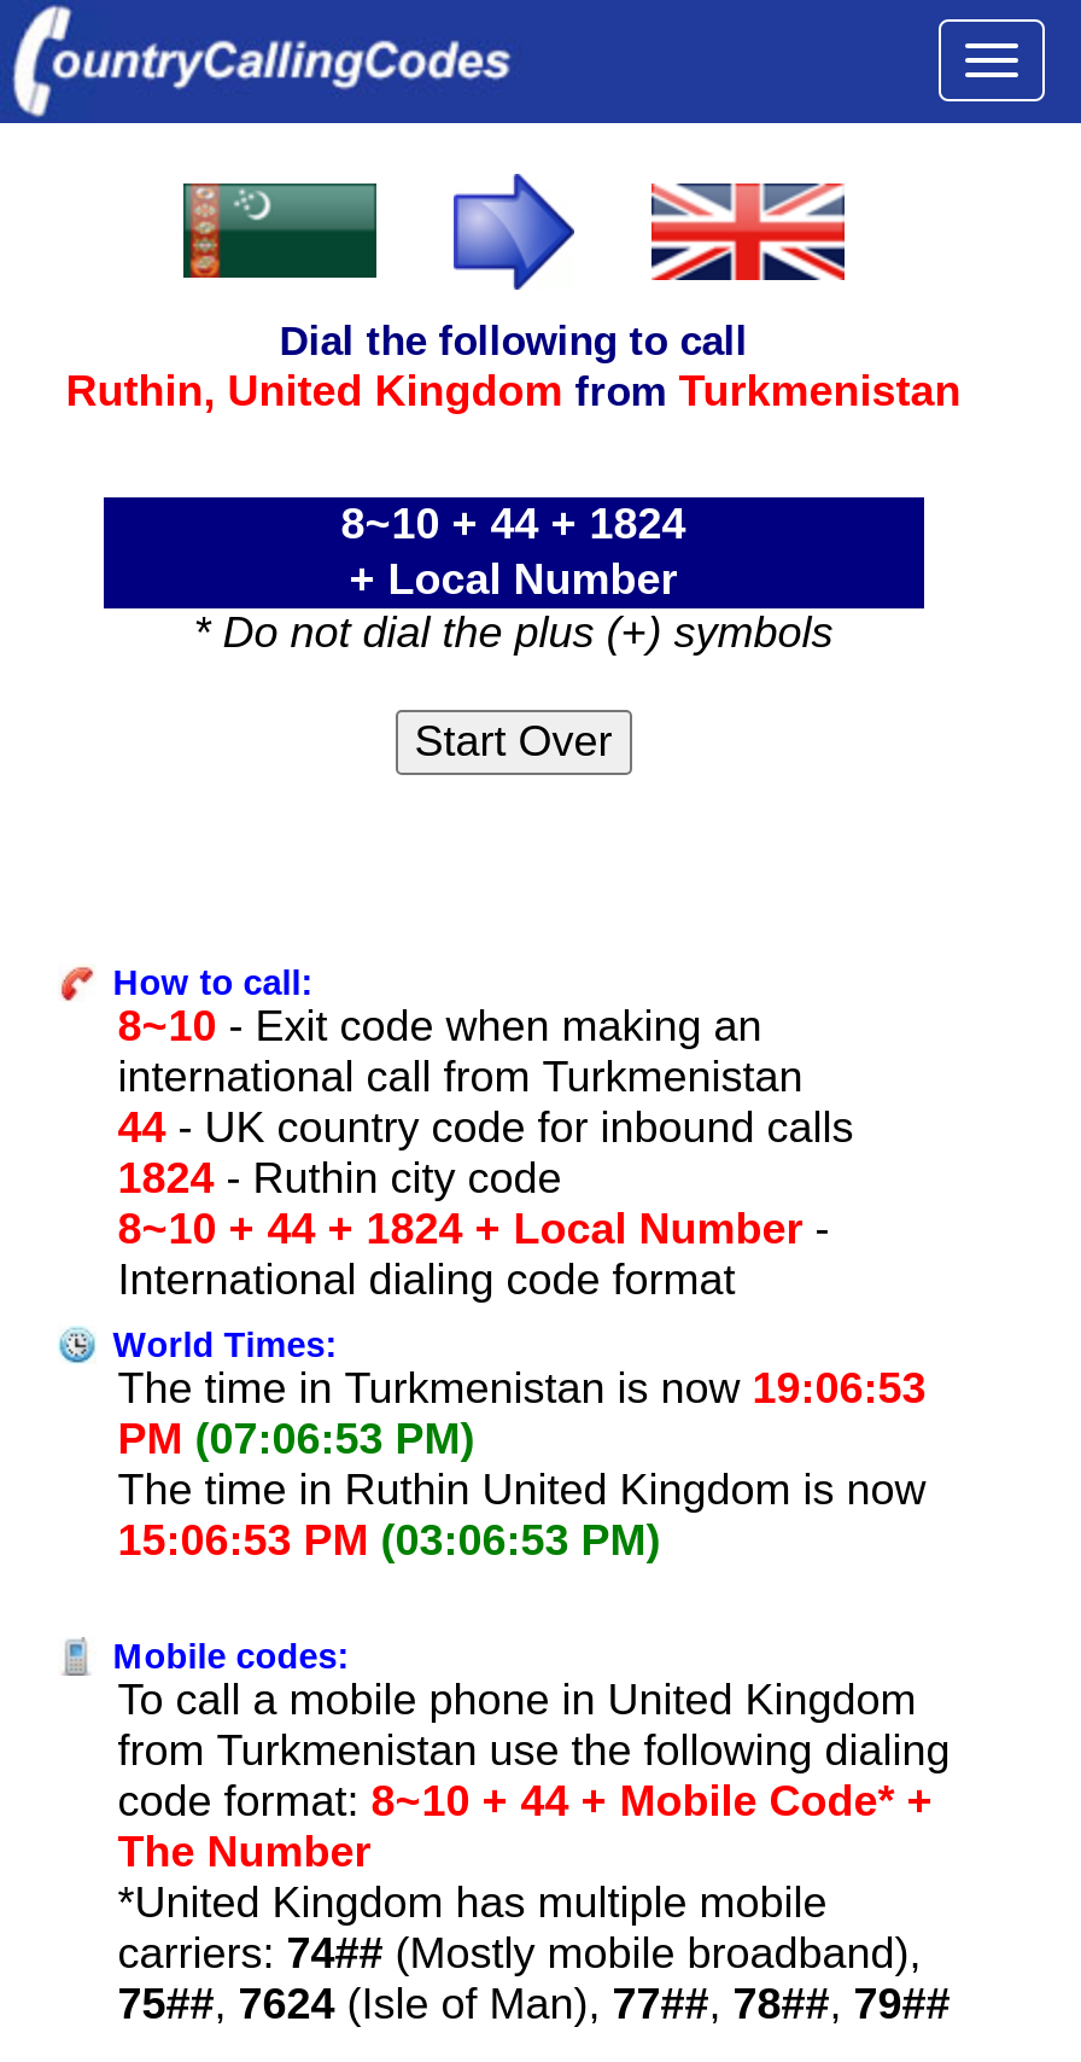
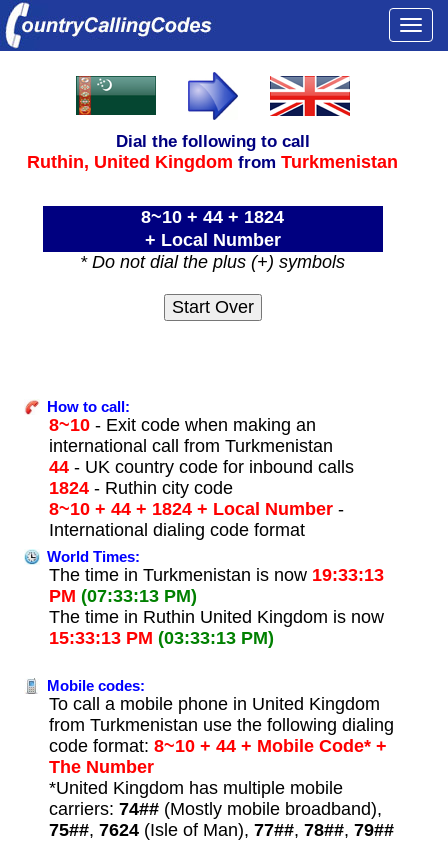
- The time in Turkmenistan is now 19:06:53
+ The time in Turkmenistan is now 19:33:13

- PM (07:06:53 PM)
+ PM (07:33:13 PM)

- 15:06:53 PM (03:06:53 PM)
+ 15:33:13 PM (03:33:13 PM)
